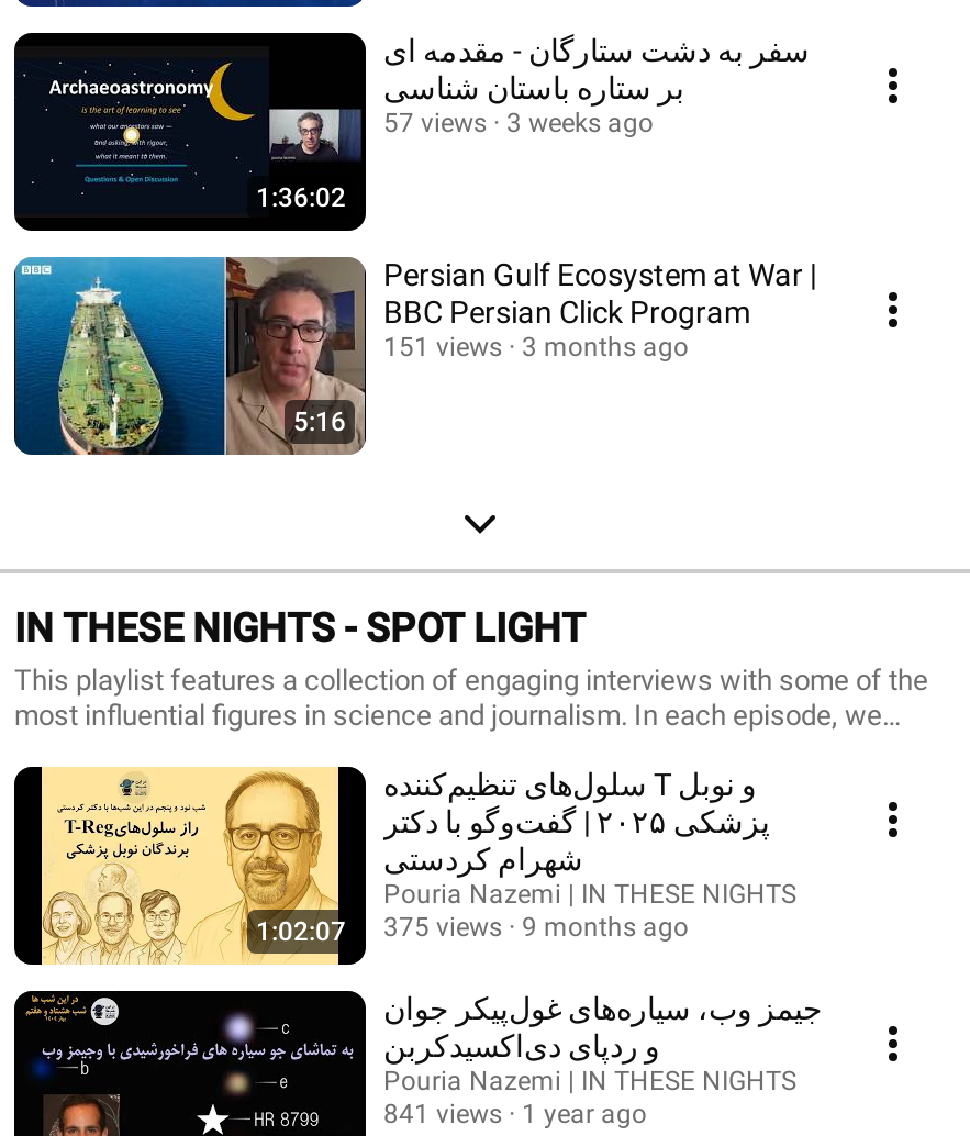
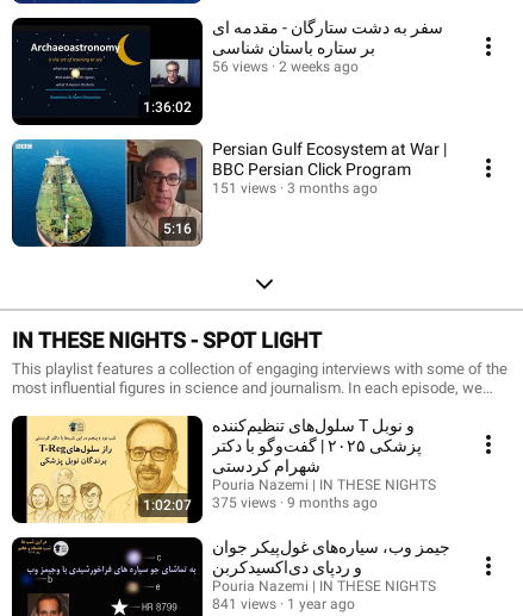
- 57 views
+ 56 views

- 3 weeks ago
+ 2 weeks ago
